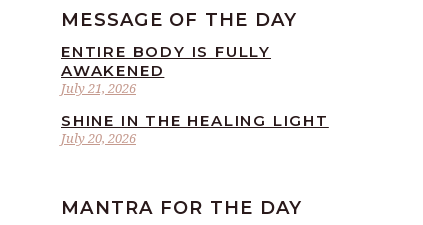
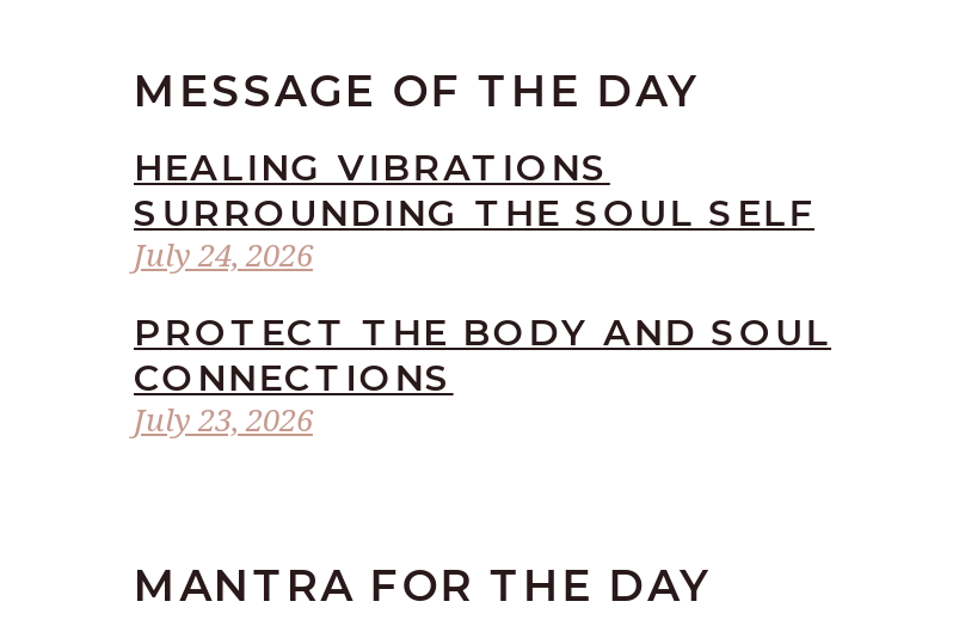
- ENTIRE BODY IS FULLY
- AWAKENED
+ HEALING VIBRATIONS
+ SURROUNDING THE SOUL SELF

- July 21, 2026
+ July 24, 2026

- SHINE IN THE HEALING LIGHT
+ PROTECT THE BODY AND SOUL
+ CONNECTIONS

- July 20, 2026
+ July 23, 2026
